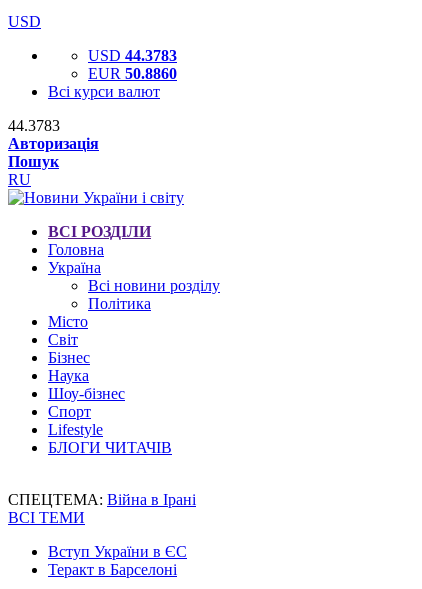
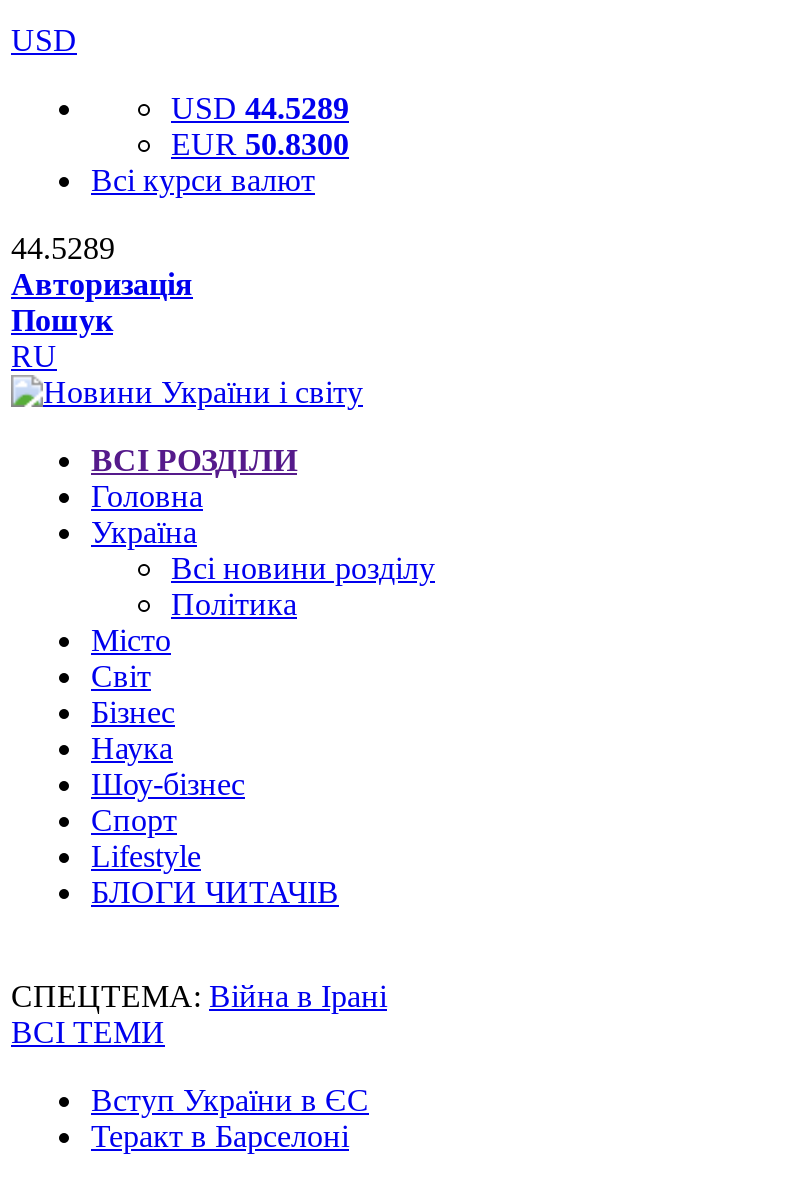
- USD 44.3783
+ USD 44.5289

- EUR 50.8860
+ EUR 50.8300

- 44.3783
+ 44.5289
